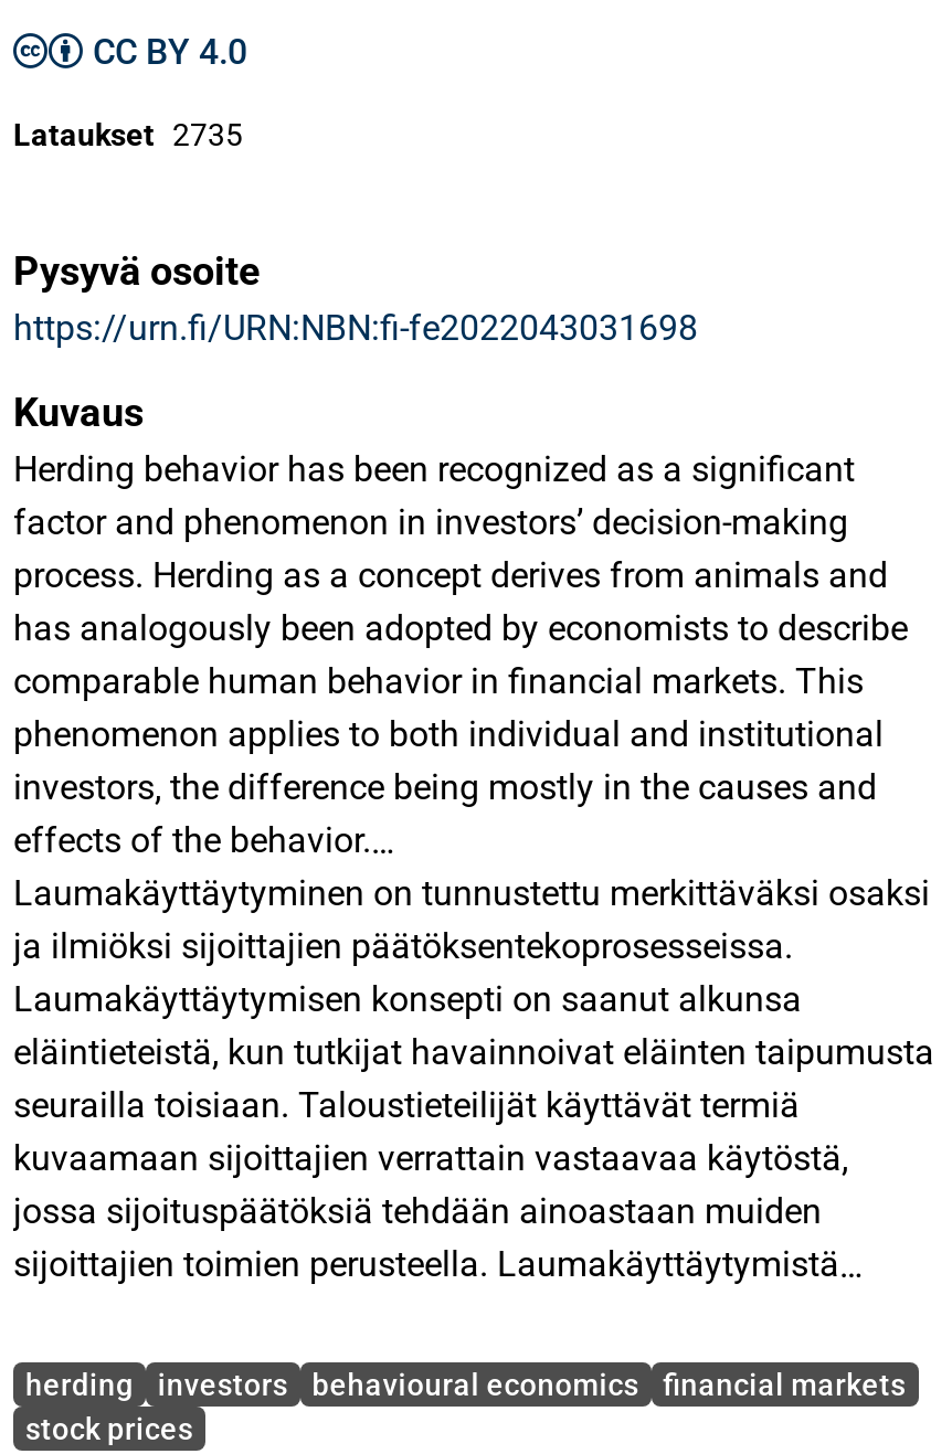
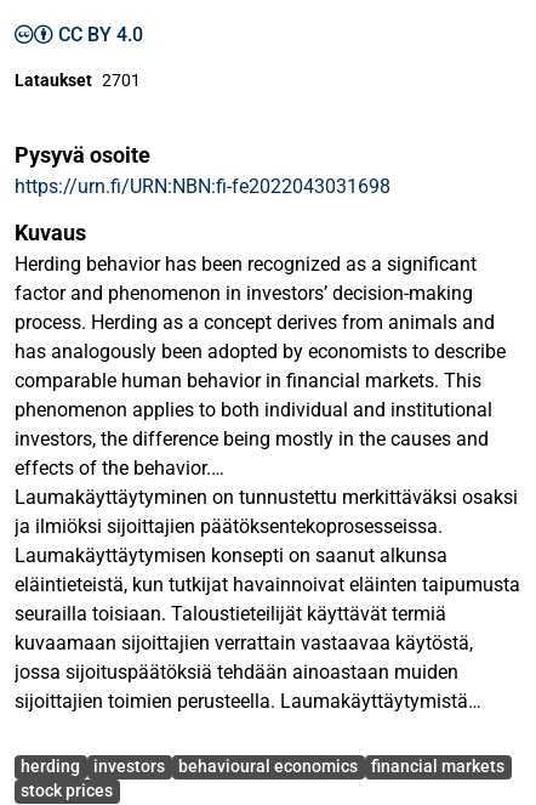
- Lataukset 2735
+ Lataukset 2701
